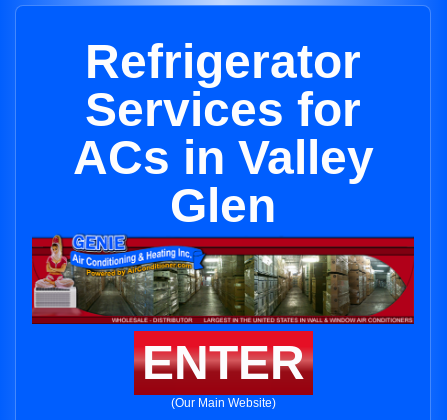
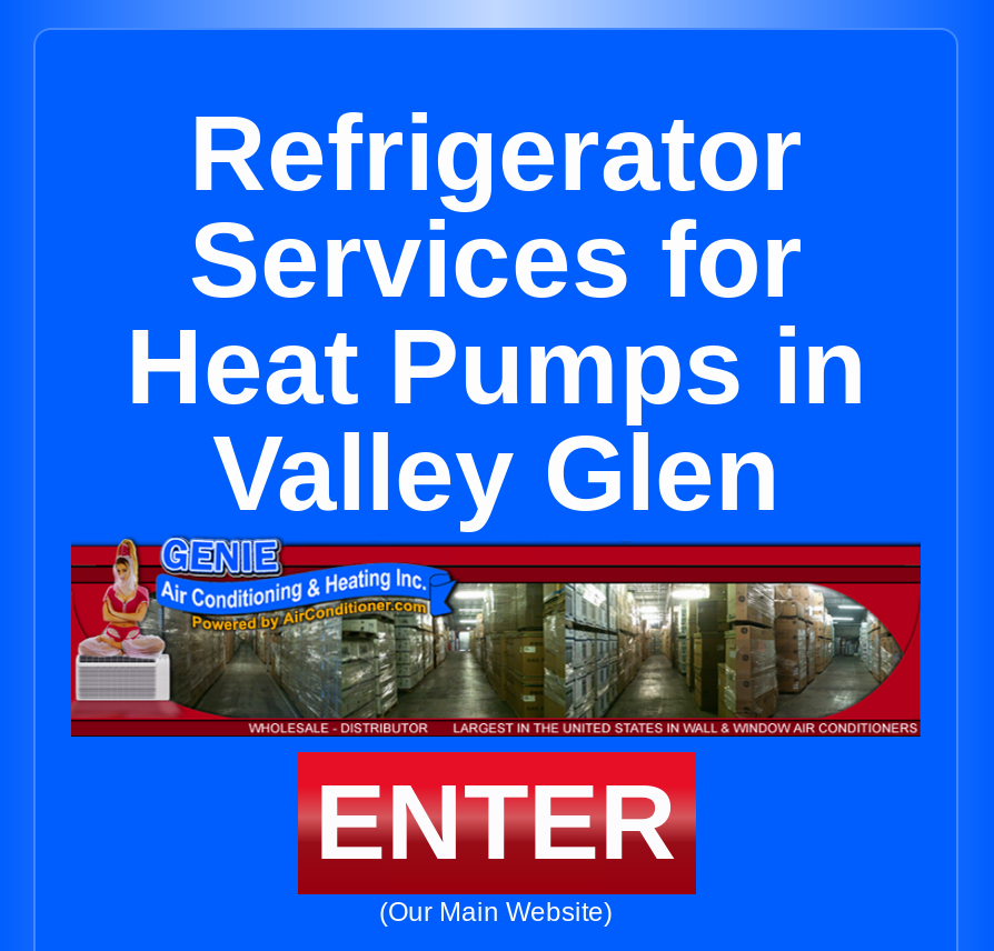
- ACs in Valley
- Glen
+ Heat Pumps in
+ Valley Glen
